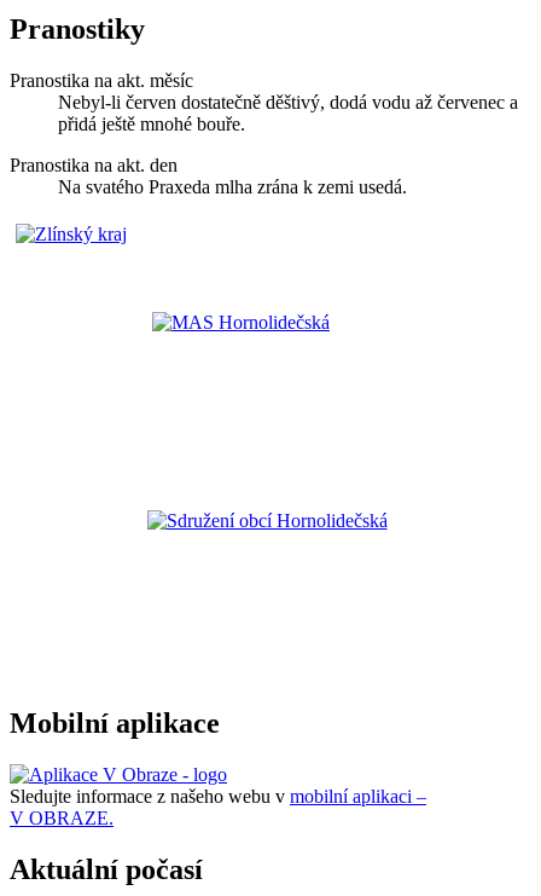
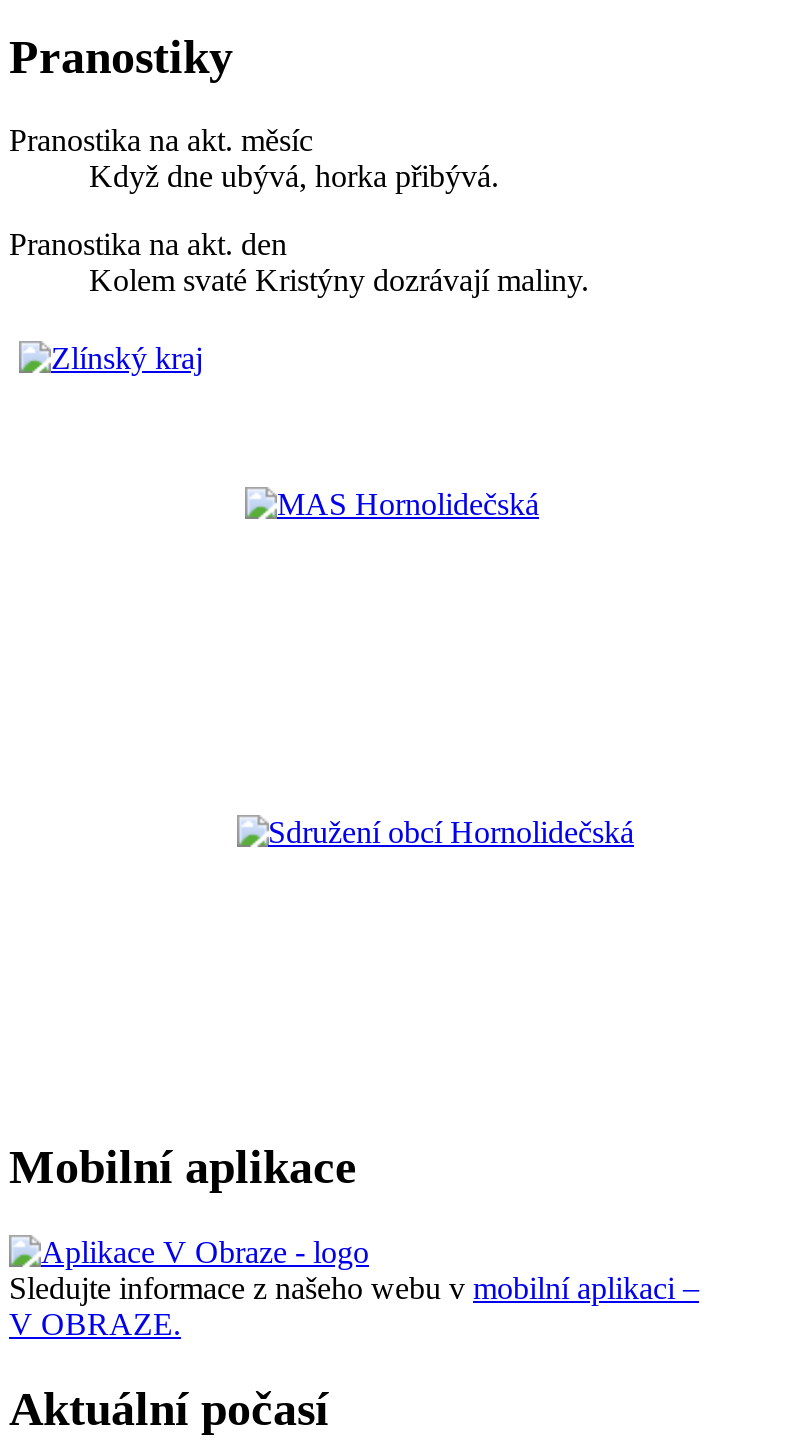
- Nebyl-li červen dostatečně děštivý, dodá vodu až červenec a
- přidá ještě mnohé bouře.
+ Když dne ubývá, horka přibývá.

- Na svatého Praxeda mlha zrána k zemi usedá.
+ Kolem svaté Kristýny dozrávají maliny.
